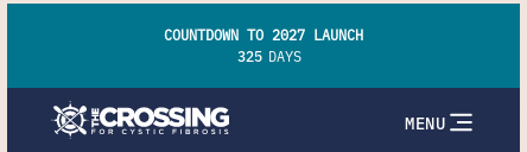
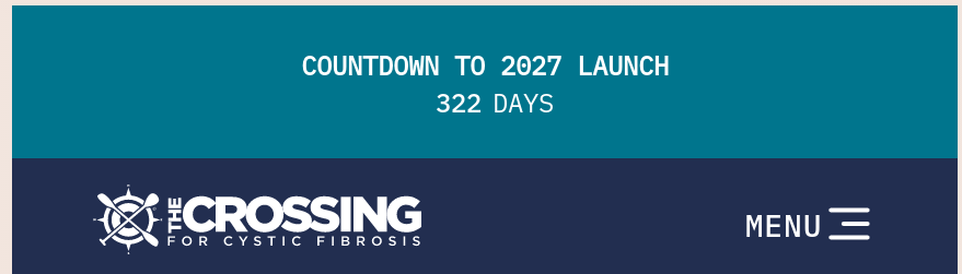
- 325 DAYS
+ 322 DAYS
